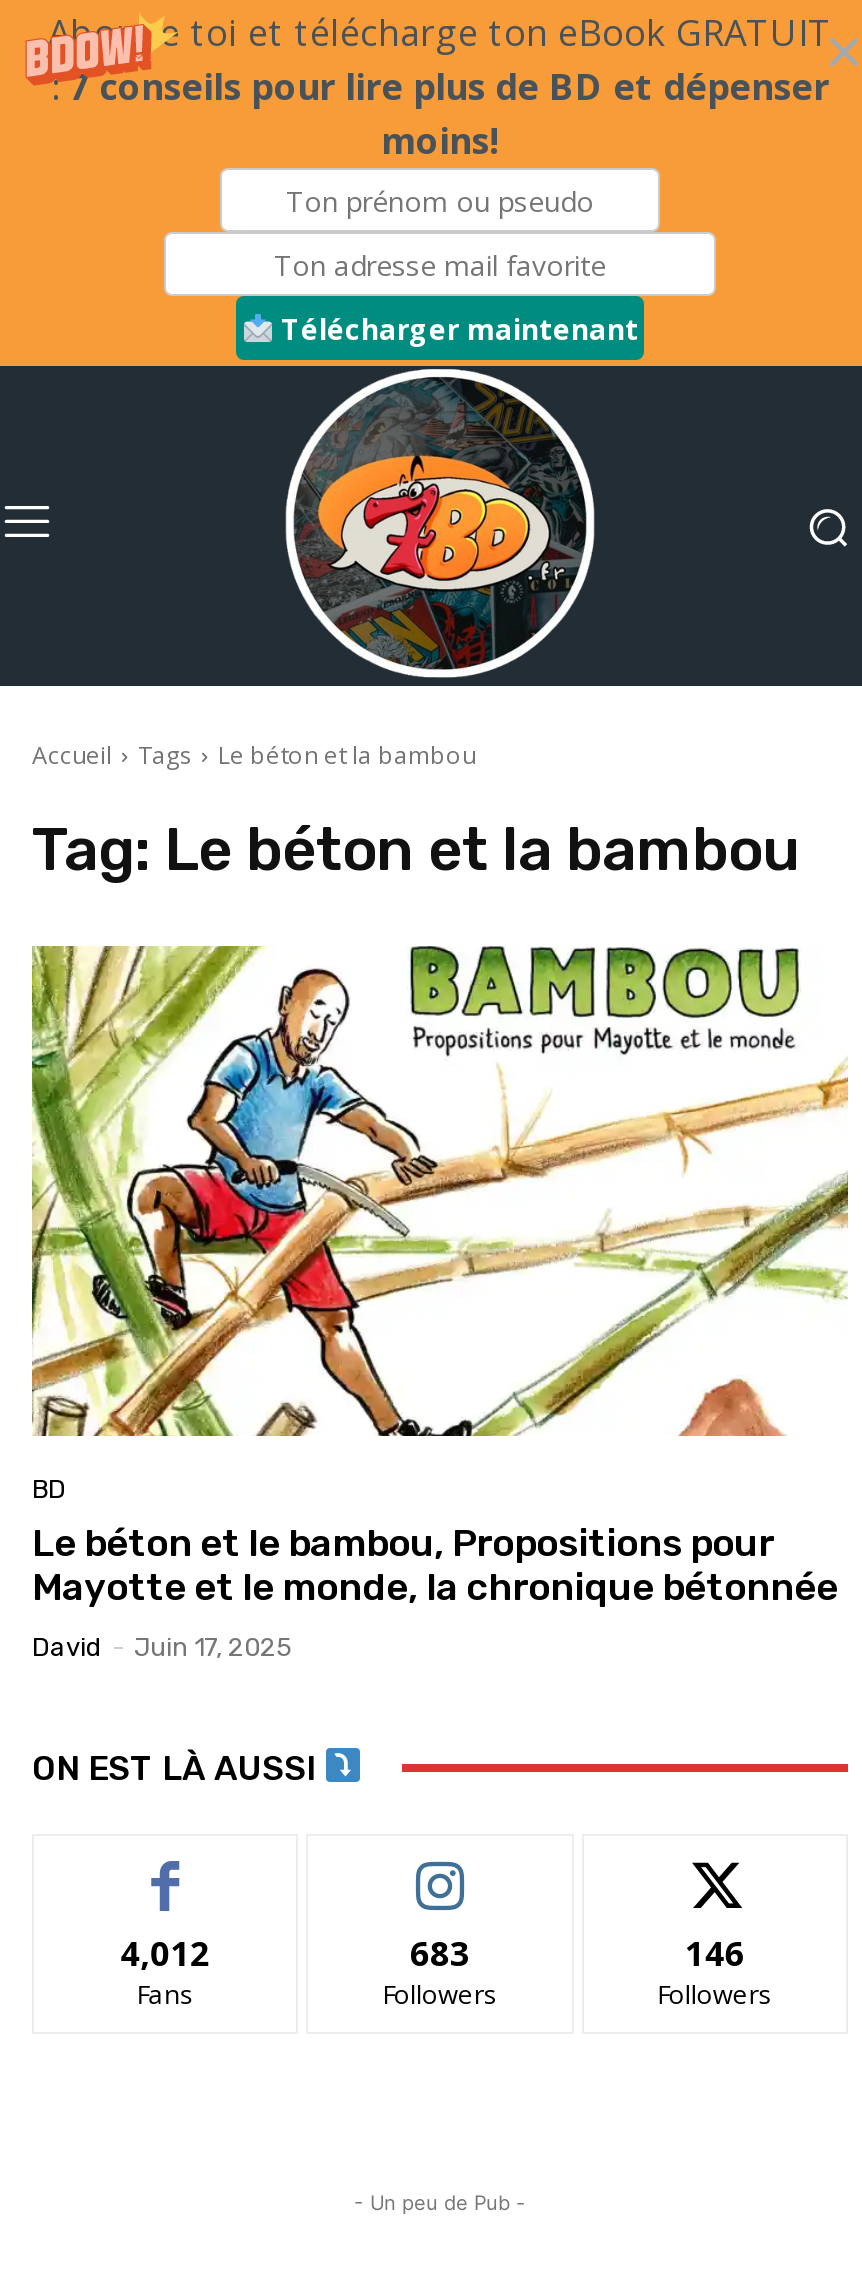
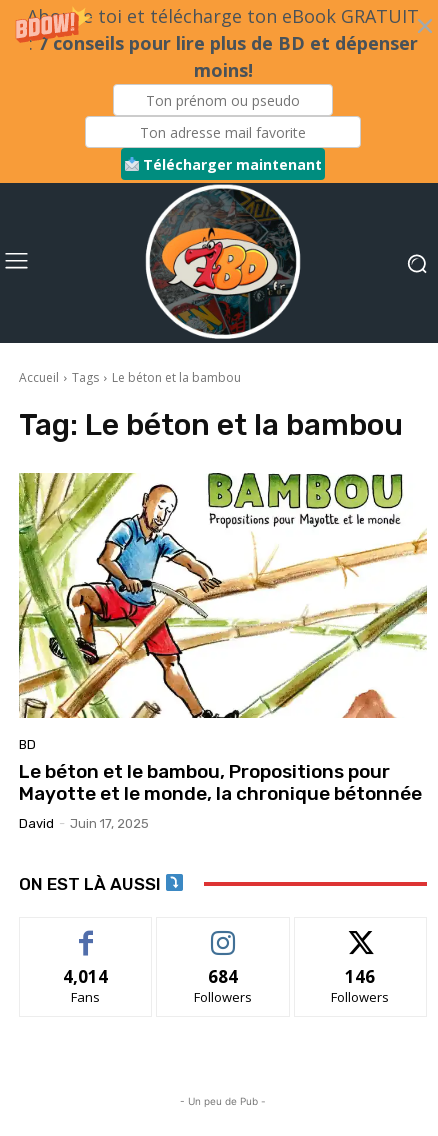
- 4,012
+ 4,014

- 683
+ 684
